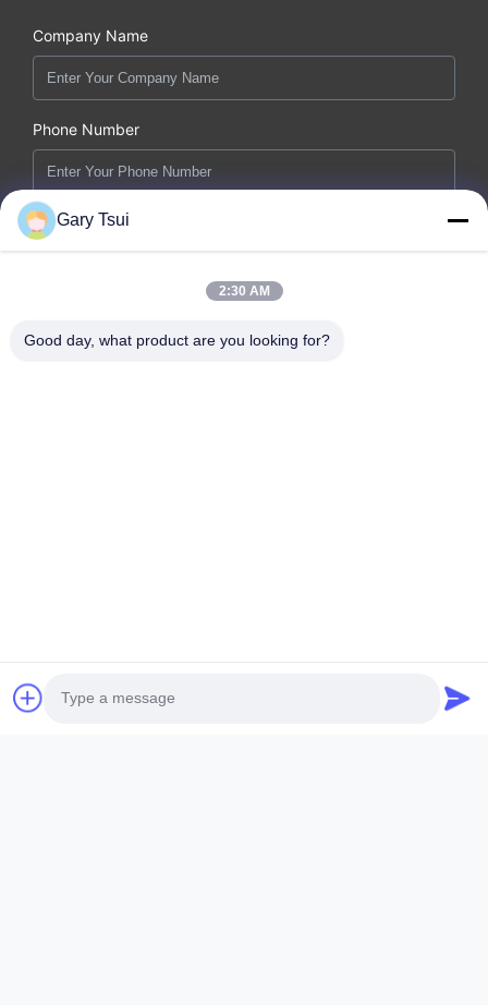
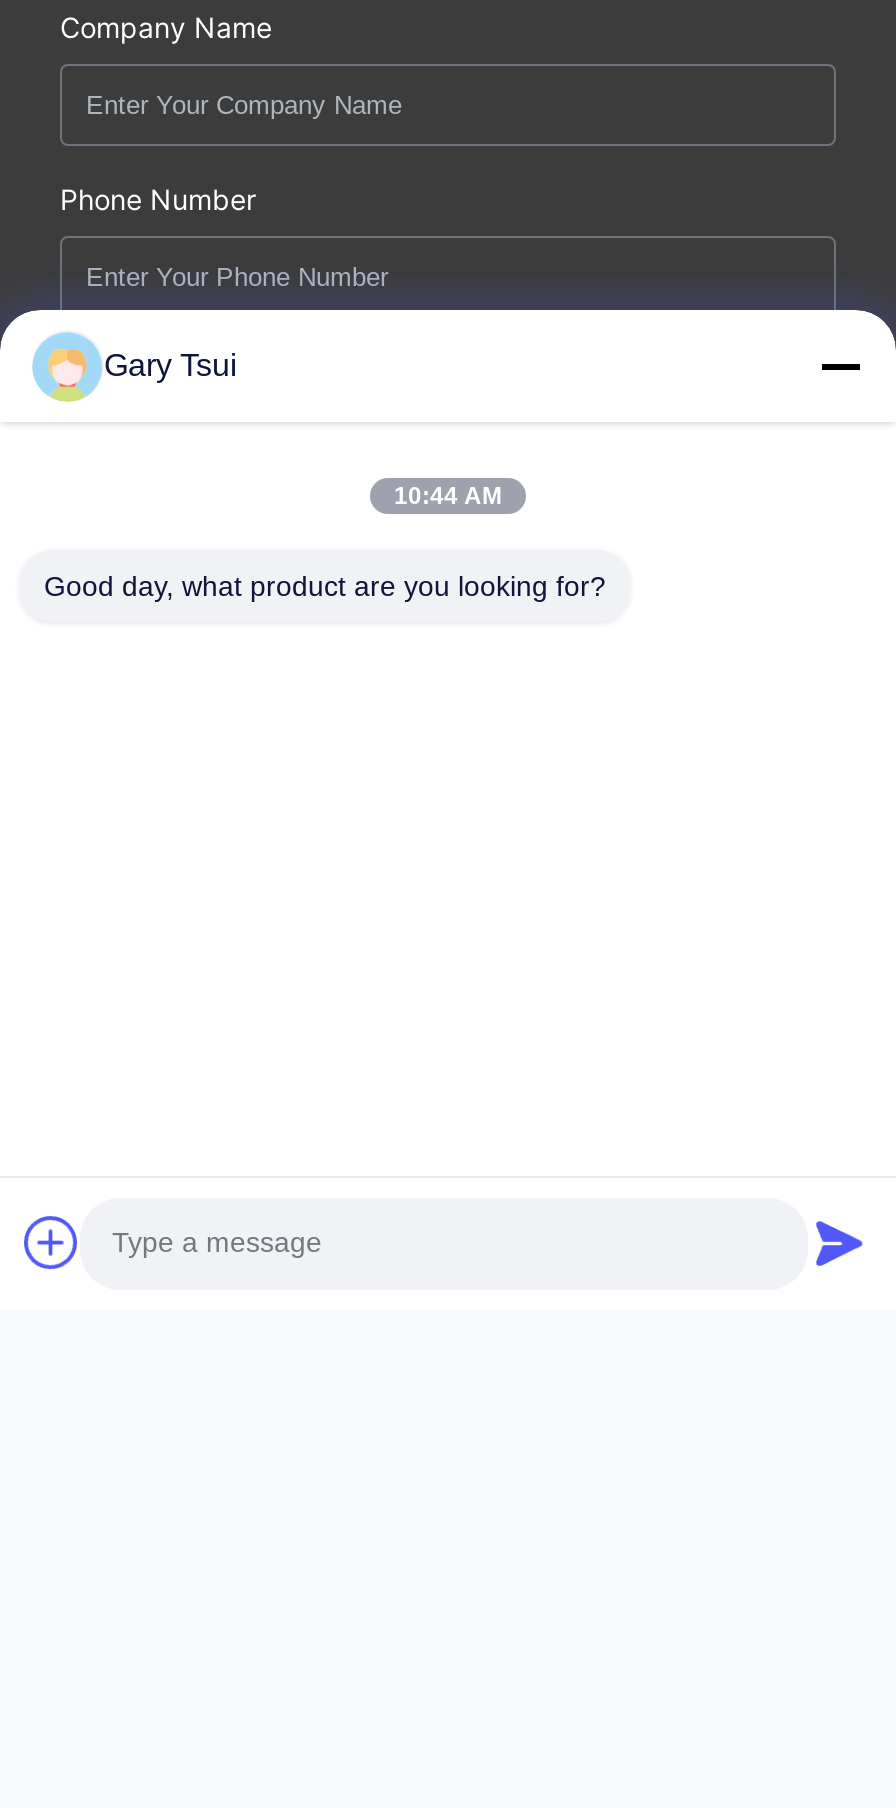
- 2:30 AM
+ 10:44 AM
